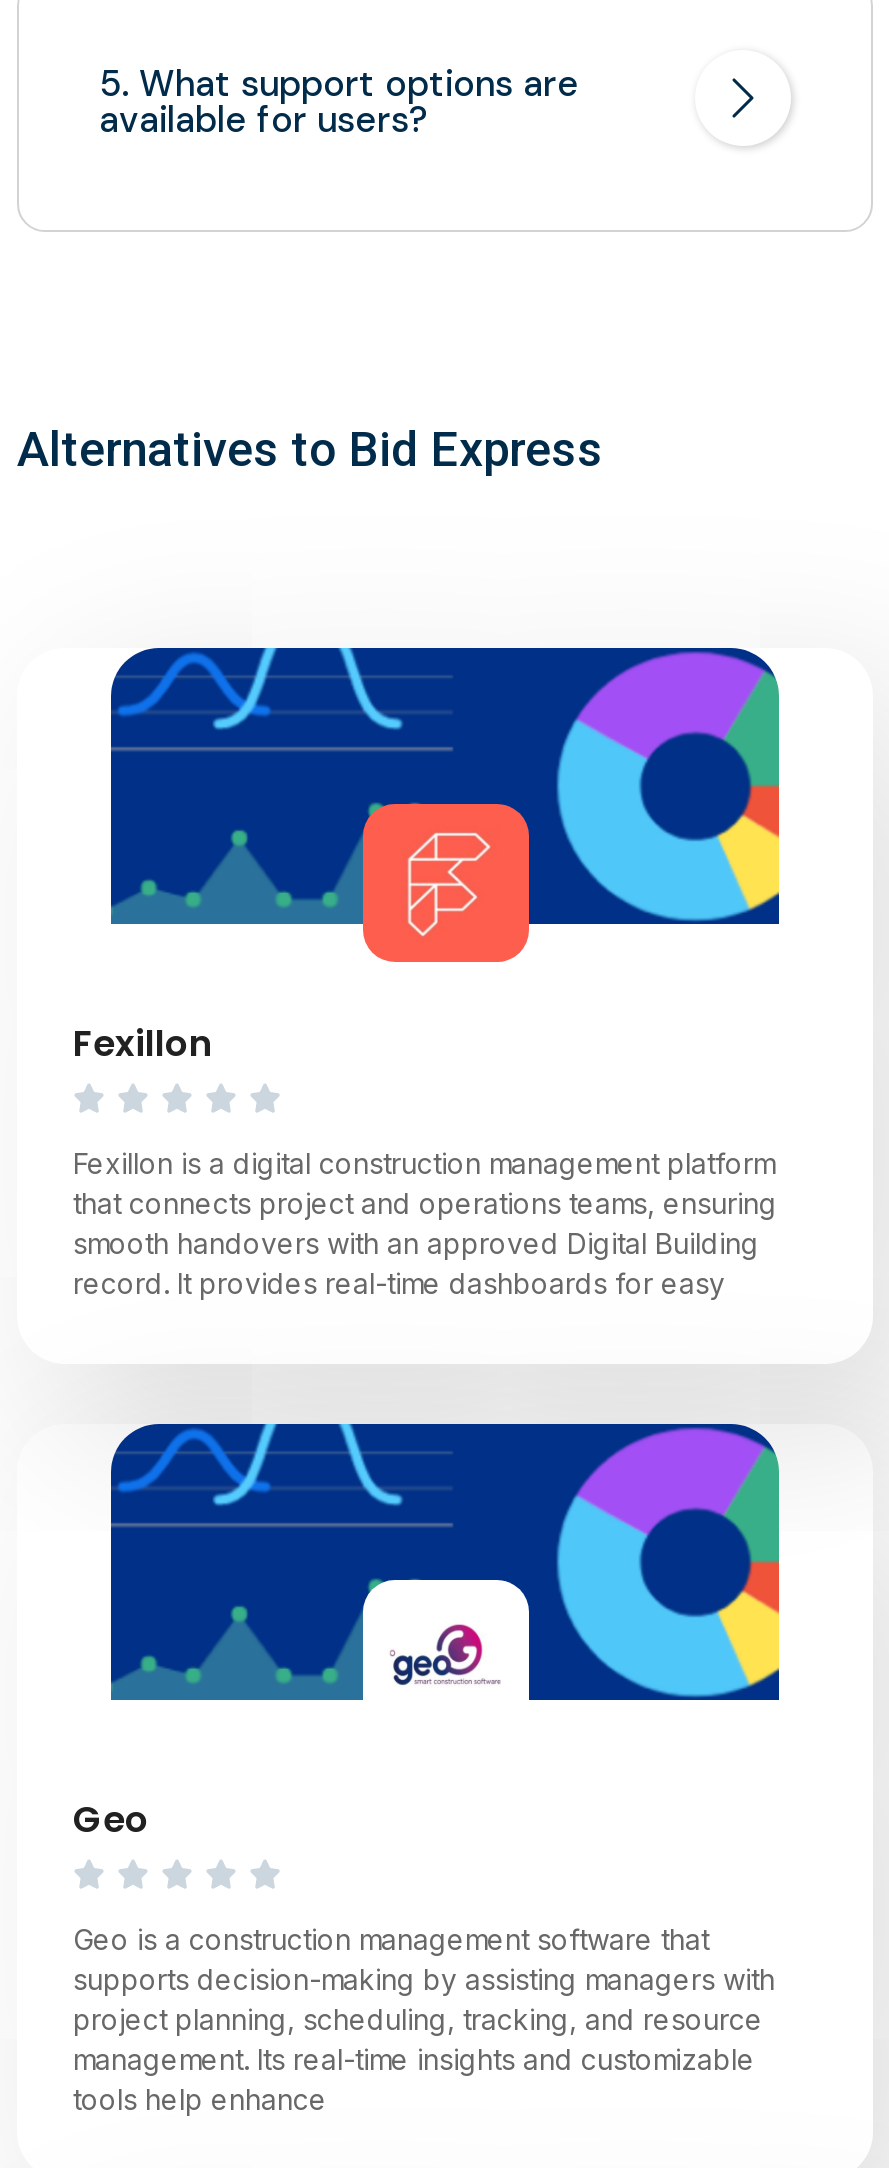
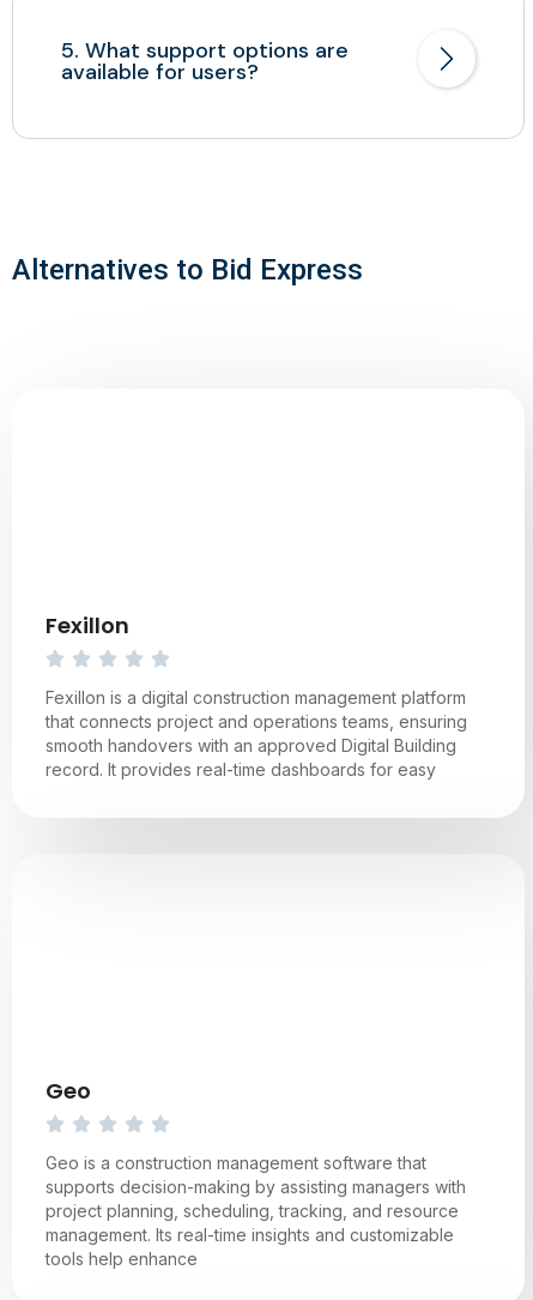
- [image]

- [image]
